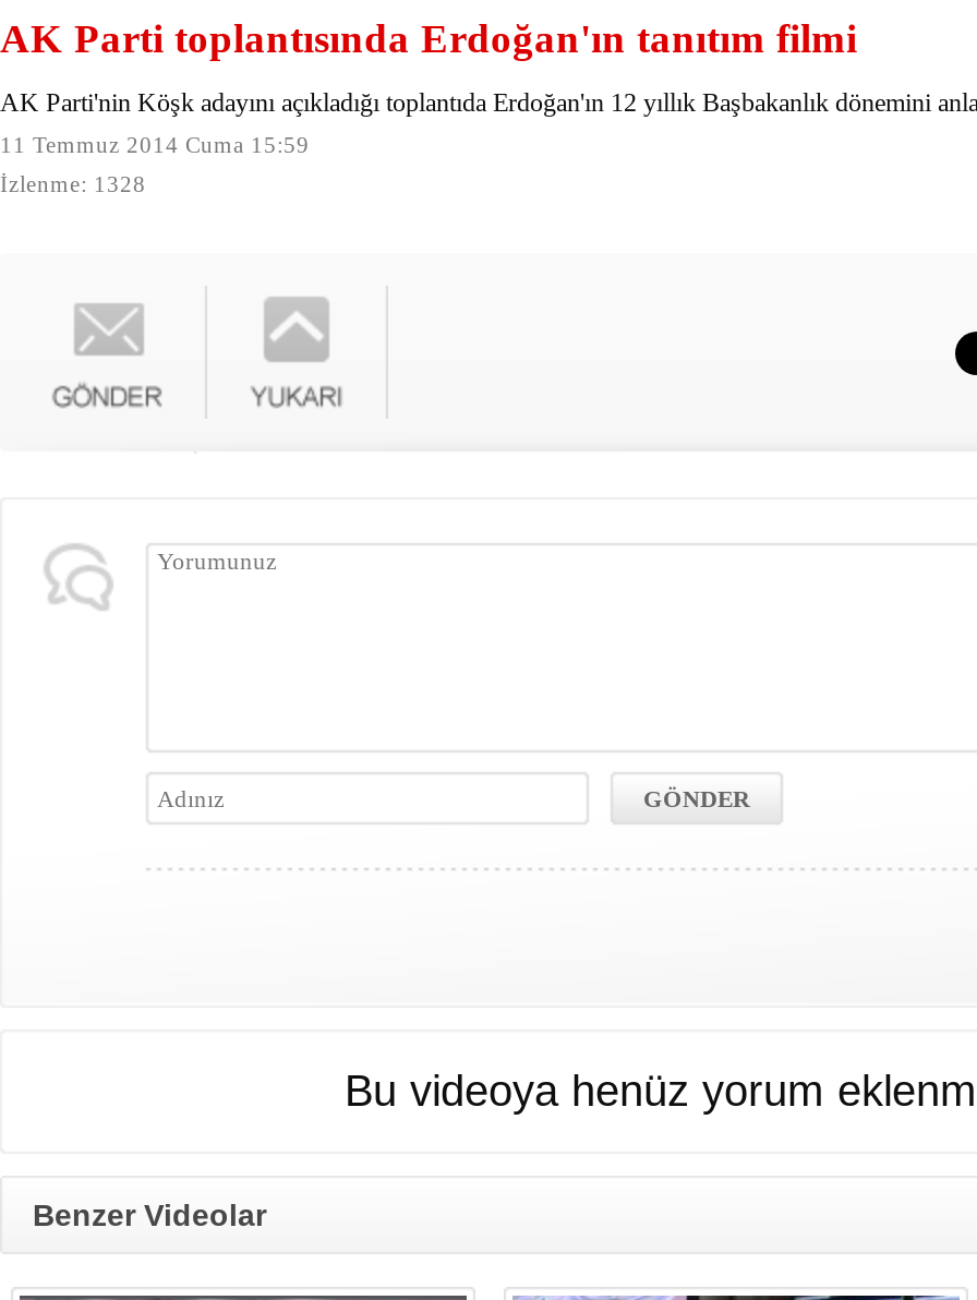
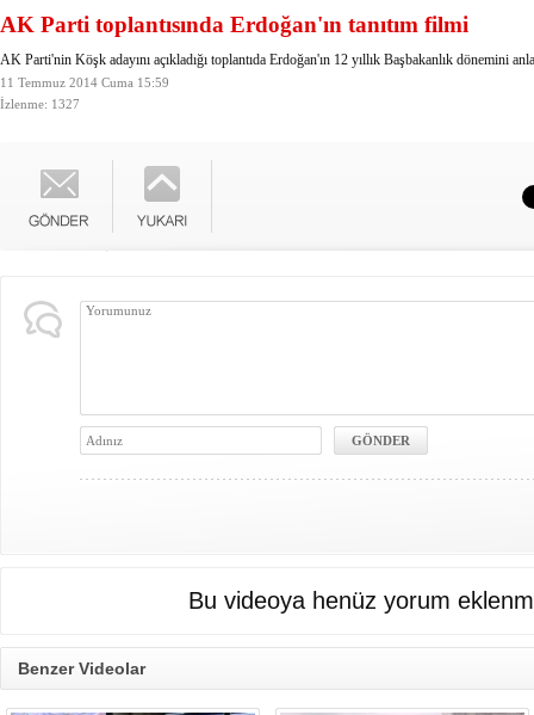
- İzlenme: 1328
+ İzlenme: 1327
